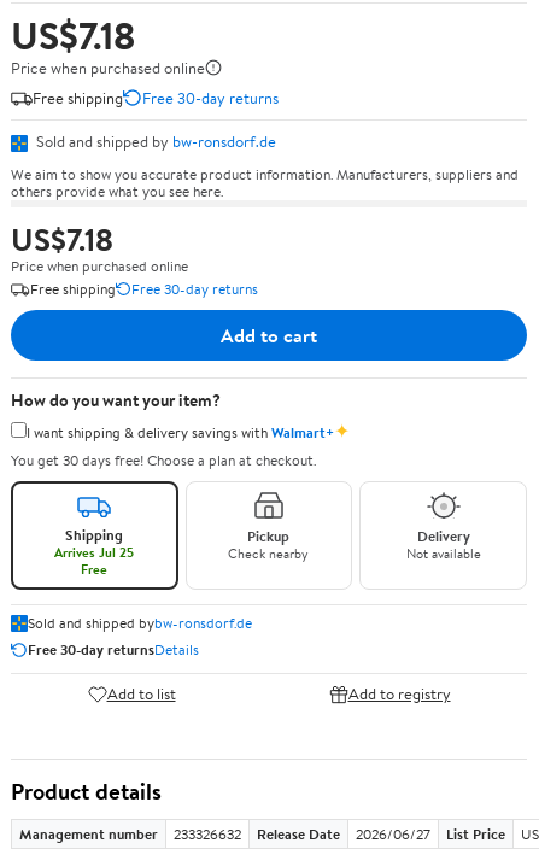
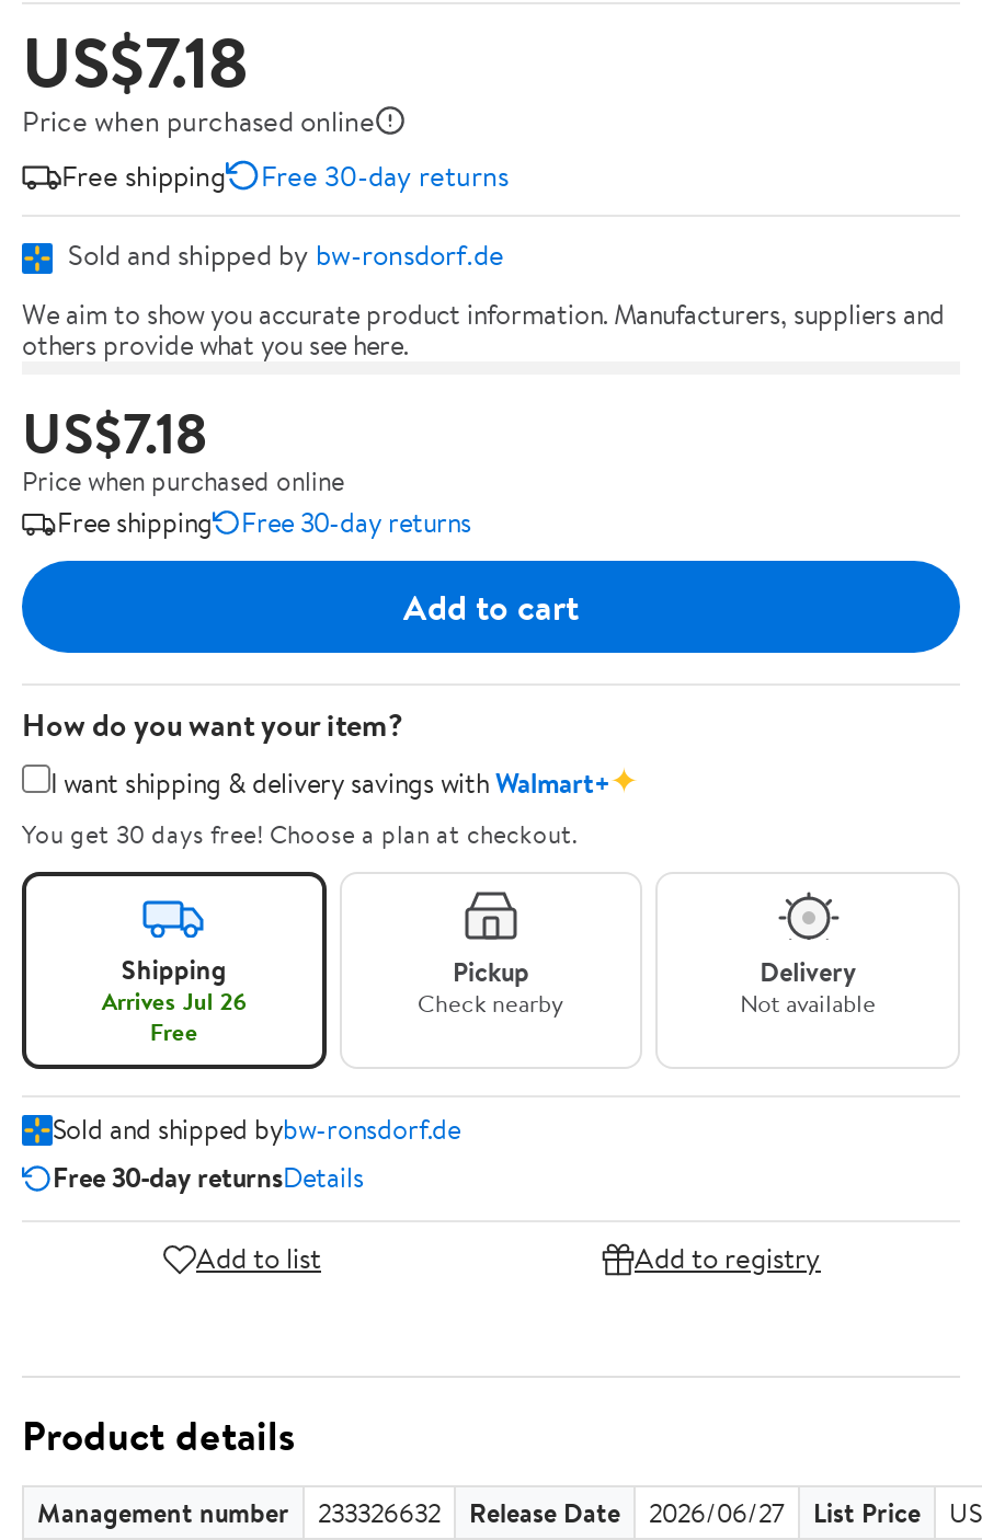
- Arrives Jul 25
+ Arrives Jul 26
